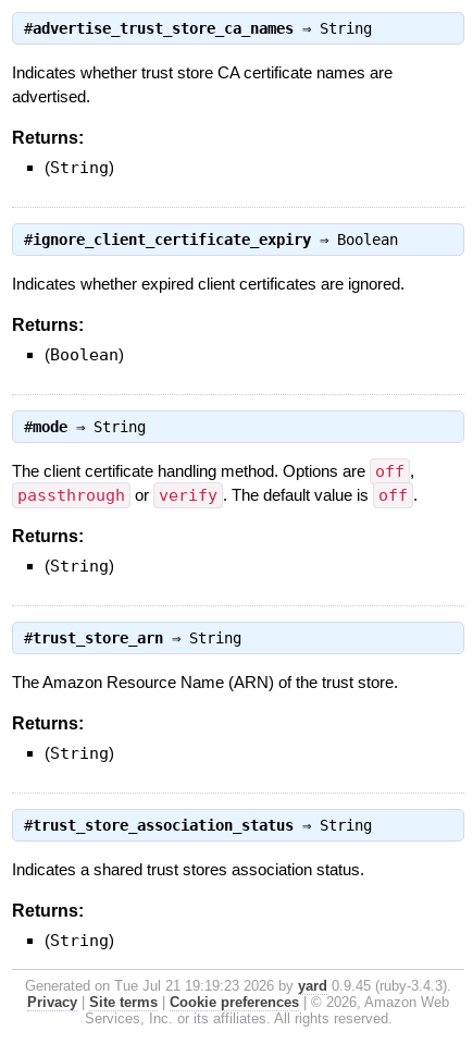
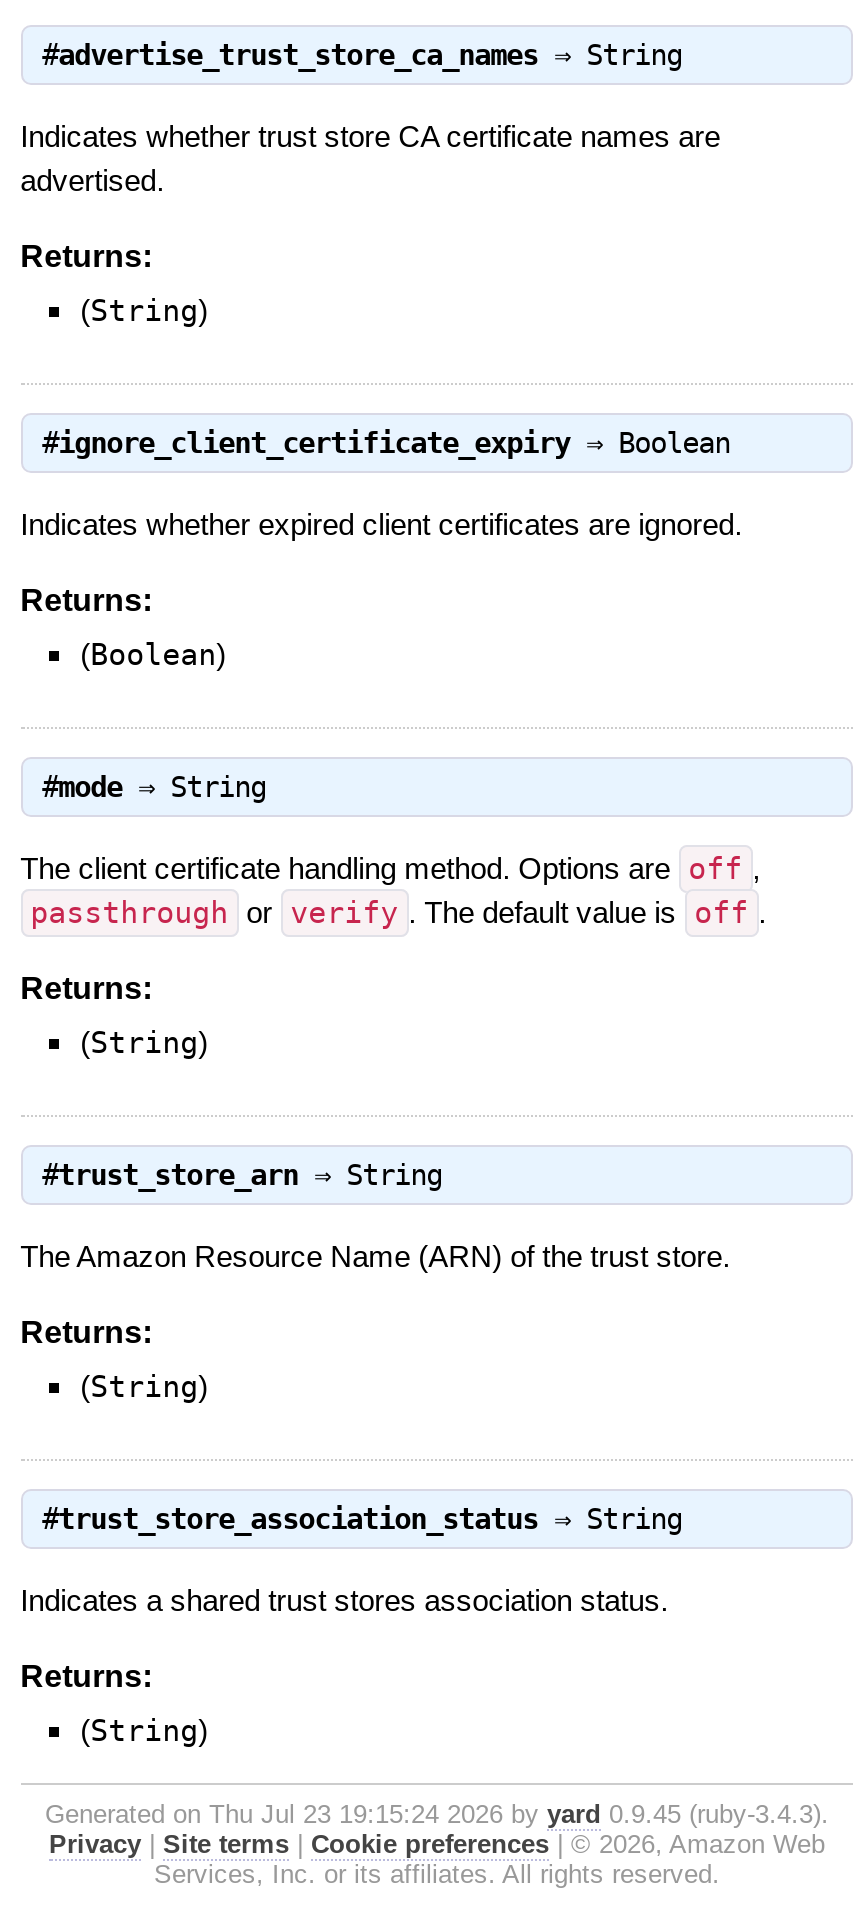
- Generated on Tue Jul 21 19:19:23 2026 by yard 0.9.45 (ruby-3.4.3).
+ Generated on Thu Jul 23 19:15:24 2026 by yard 0.9.45 (ruby-3.4.3).
